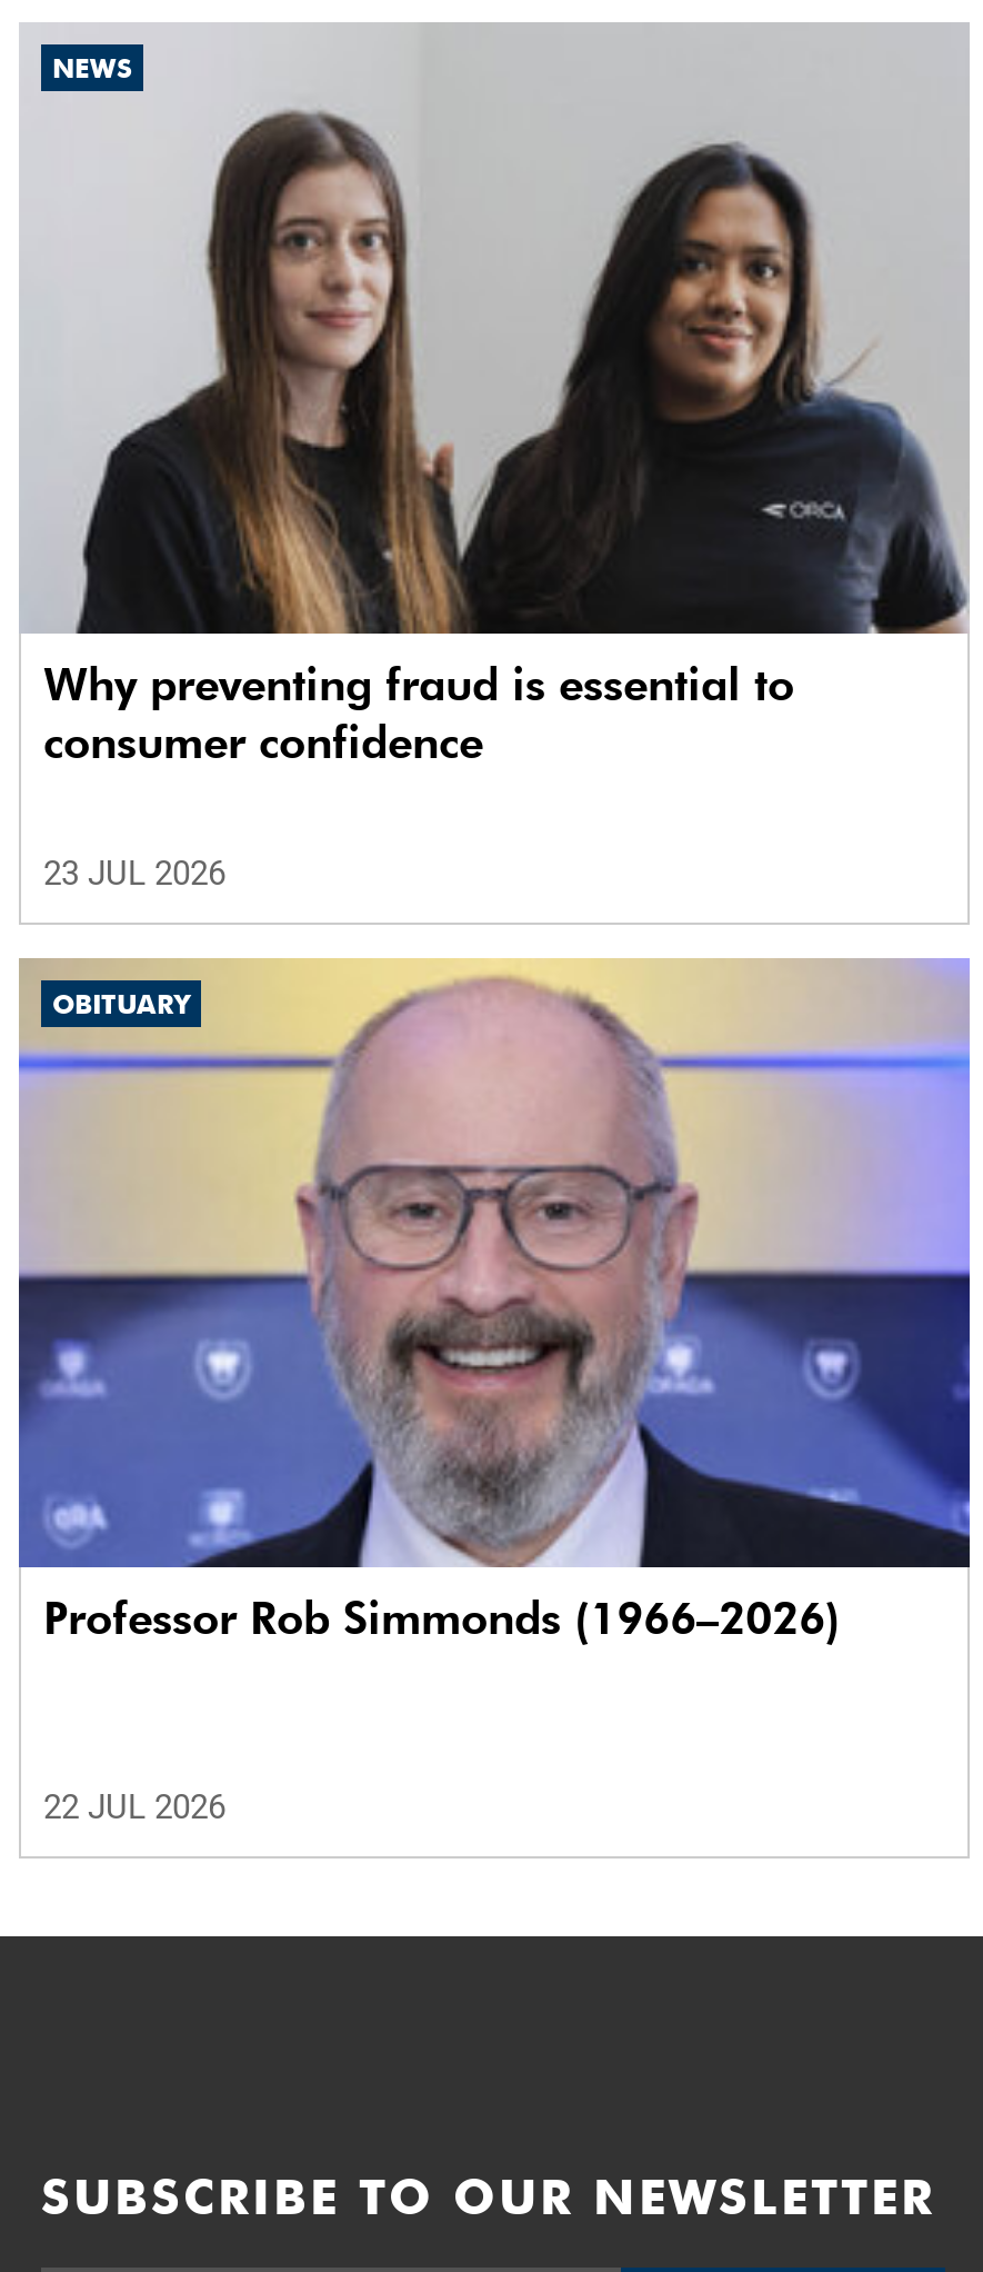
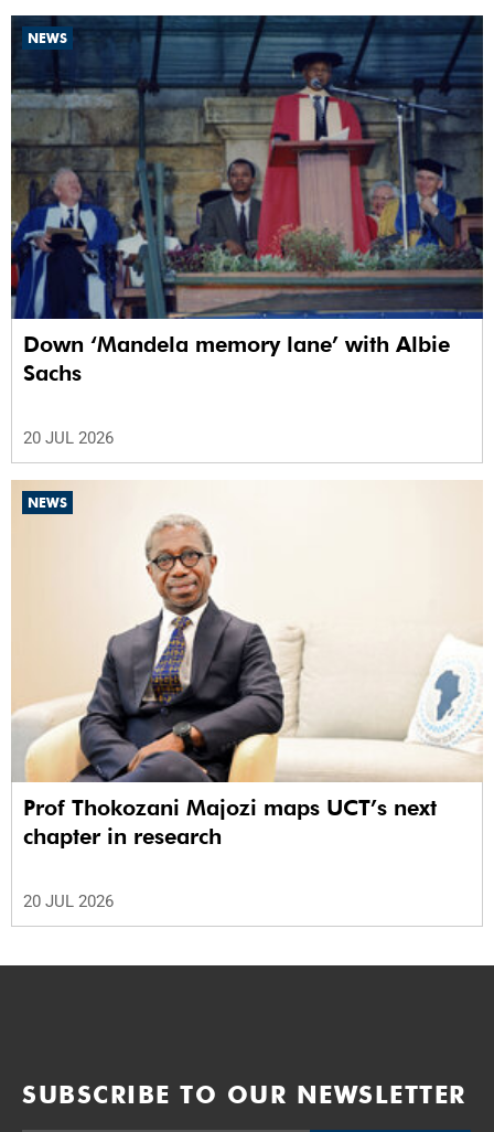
- [image]
- Why preventing fraud is essential to
- consumer confidence
+ [image]
+ Down ‘Mandela memory lane’ with Albie
+ Sachs

- 23 JUL 2026
+ 20 JUL 2026

- [image]
- OBITUARY
+ [image]
+ NEWS

- Professor Rob Simmonds (1966–2026)
+ Prof Thokozani Majozi maps UCT’s next
+ chapter in research

- 22 JUL 2026
+ 20 JUL 2026
